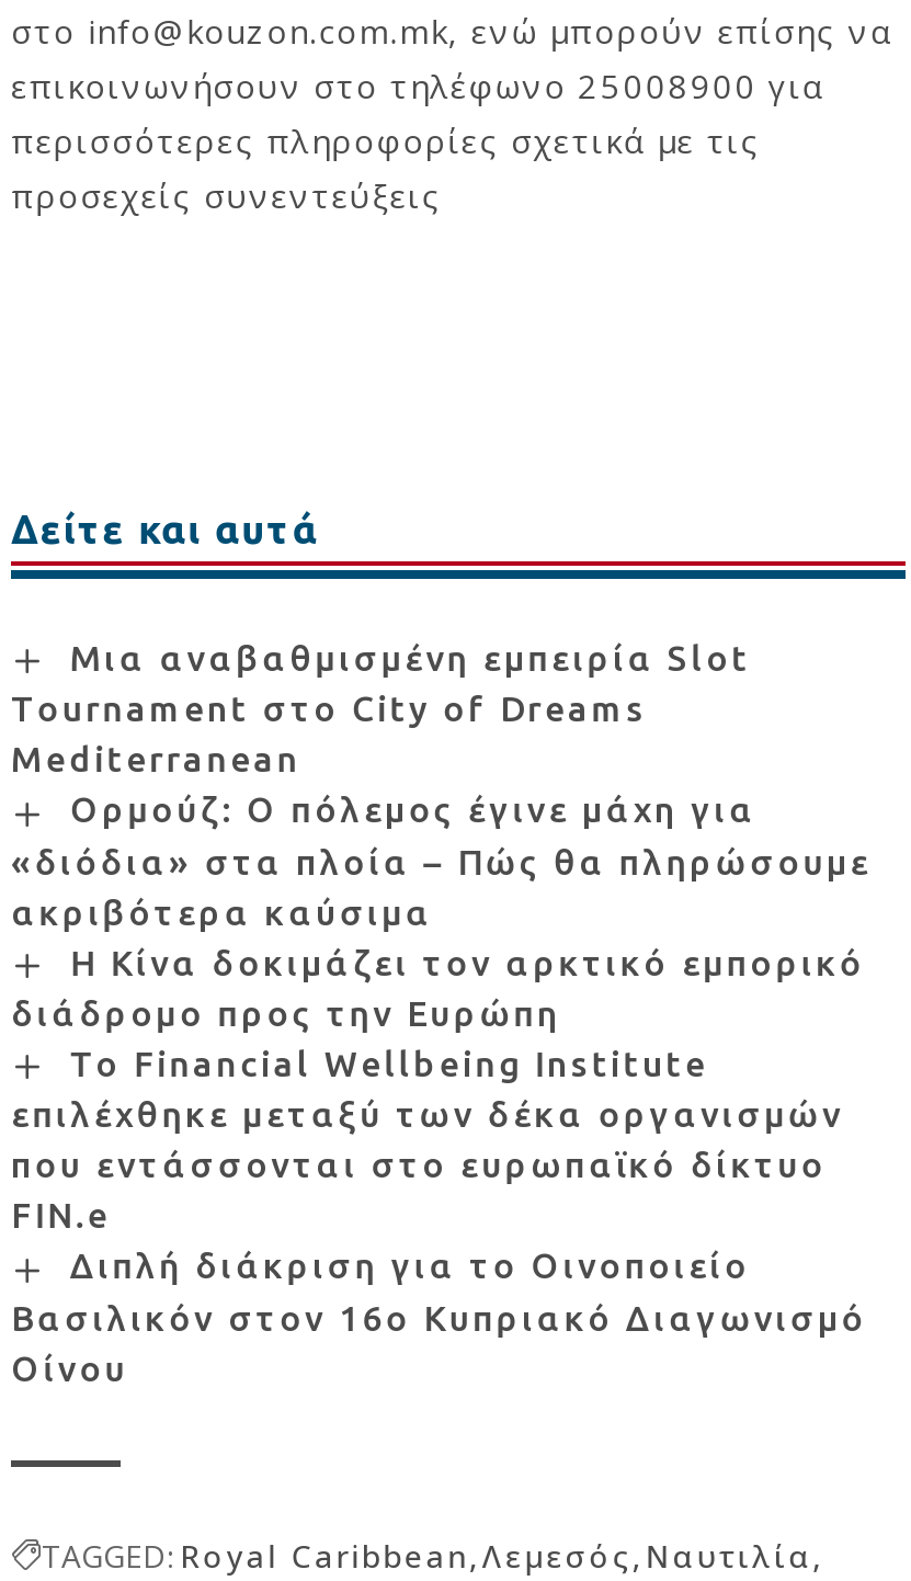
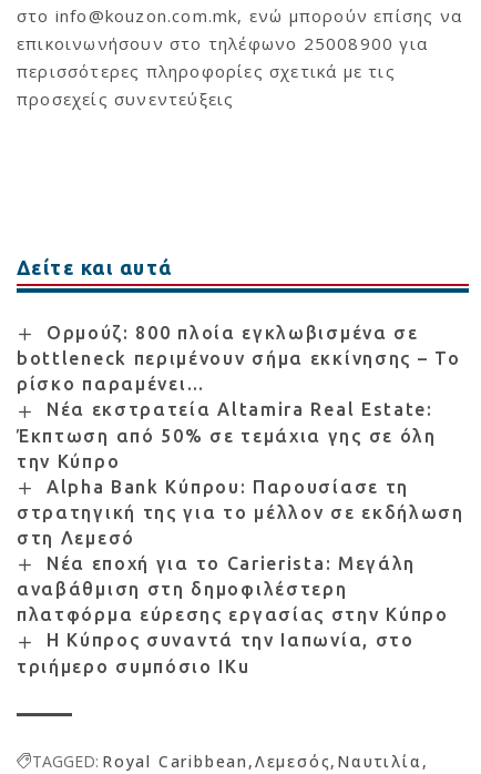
- Μια αναβαθμισμένη εμπειρία Slot
- Tournament στο City of Dreams
- Mediterranean
- Ορμούζ: Ο πόλεμος έγινε μάχη για
- «διόδια» στα πλοία – Πώς θα πληρώσουμε
- ακριβότερα καύσιμα
- Η Κίνα δοκιμάζει τον αρκτικό εμπορικό
- διάδρομο προς την Ευρώπη
- Το Financial Wellbeing Institute
- επιλέχθηκε μεταξύ των δέκα οργανισμών
- που εντάσσονται στο ευρωπαϊκό δίκτυο
- FIN.e
- Διπλή διάκριση για το Οινοποιείο
- Βασιλικόν στον 16ο Κυπριακό Διαγωνισμό
- Οίνου
+ Ορμούζ: 800 πλοία εγκλωβισμένα σε
+ bottleneck περιμένουν σήμα εκκίνησης – Το
+ ρίσκο παραμένει…
+ Νέα εκστρατεία Altamira Real Estate:
+ Έκπτωση από 50% σε τεμάχια γης σε όλη
+ την Κύπρο
+ Alpha Bank Κύπρου: Παρουσίασε τη
+ στρατηγική της για το μέλλον σε εκδήλωση
+ στη Λεμεσό
+ Νέα εποχή για το Carierista: Μεγάλη
+ αναβάθμιση στη δημοφιλέστερη
+ πλατφόρμα εύρεσης εργασίας στην Κύπρο
+ Η Κύπρος συναντά την Ιαπωνία, στο
+ τριήμερο συμπόσιο IKu
